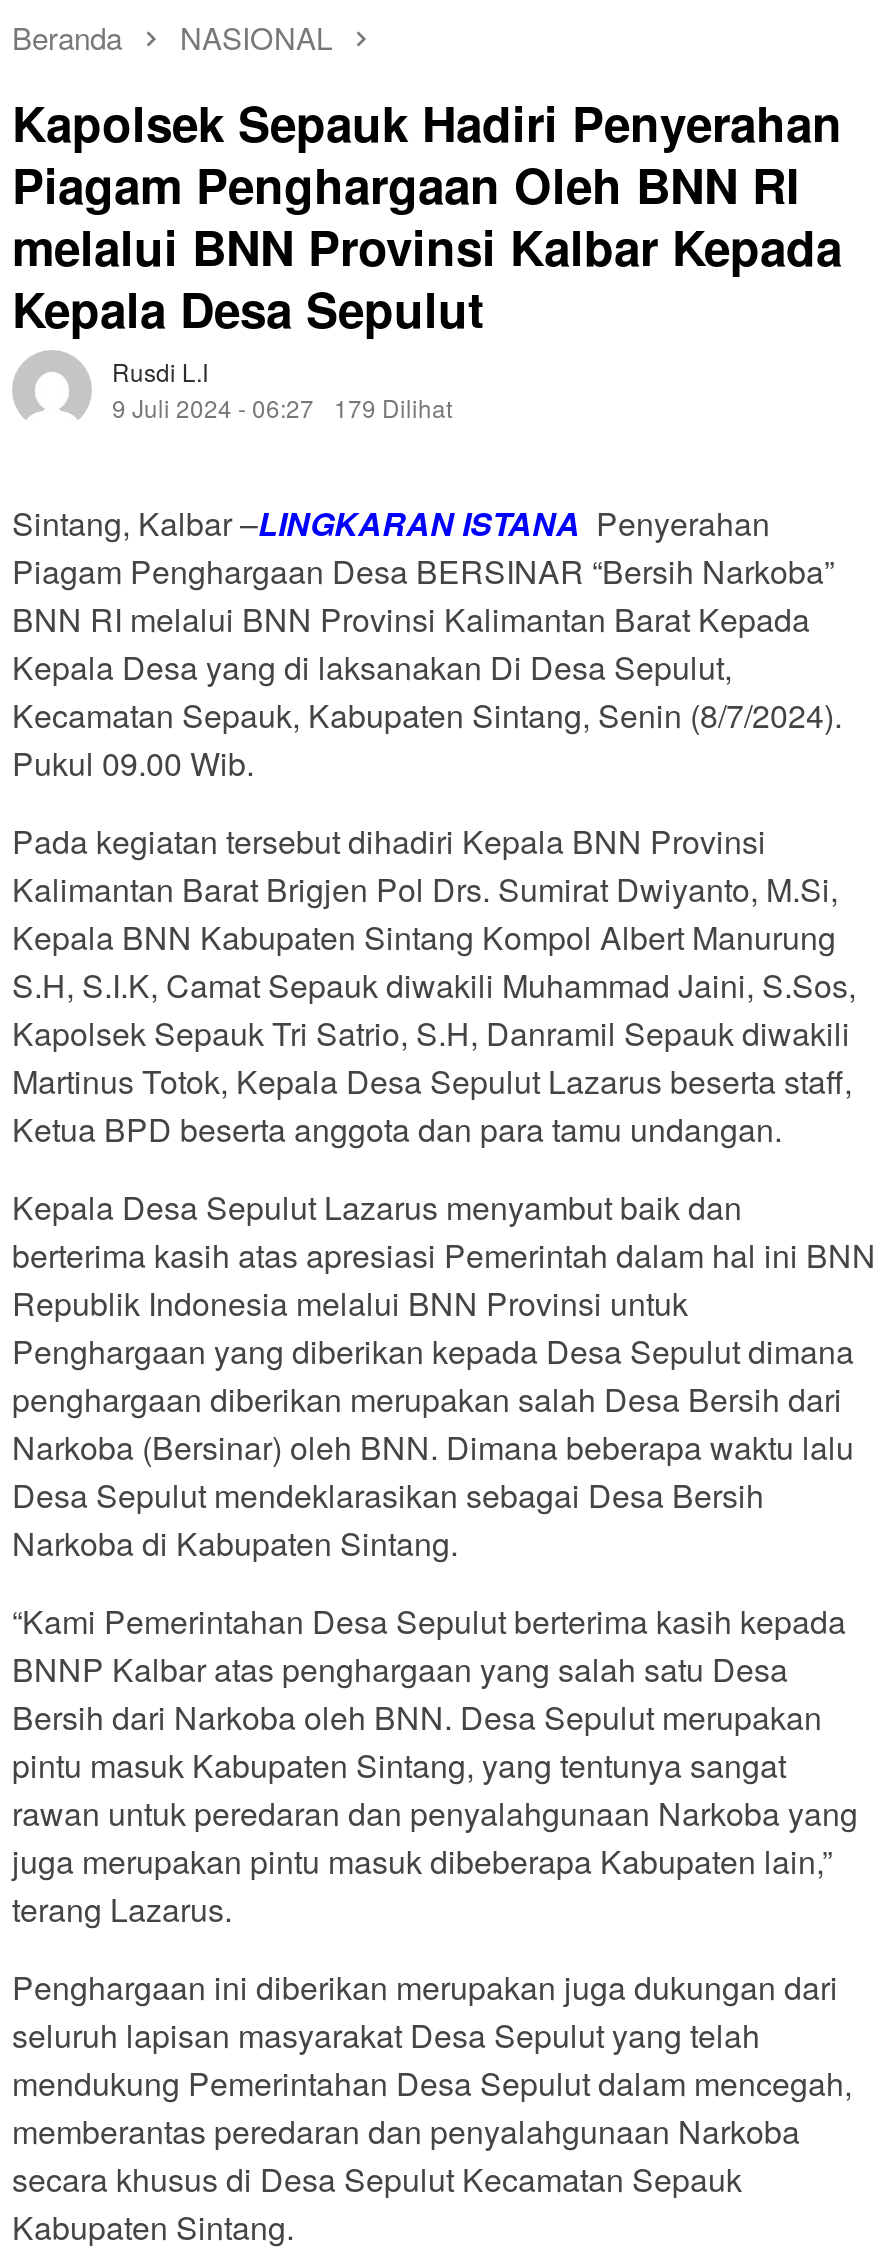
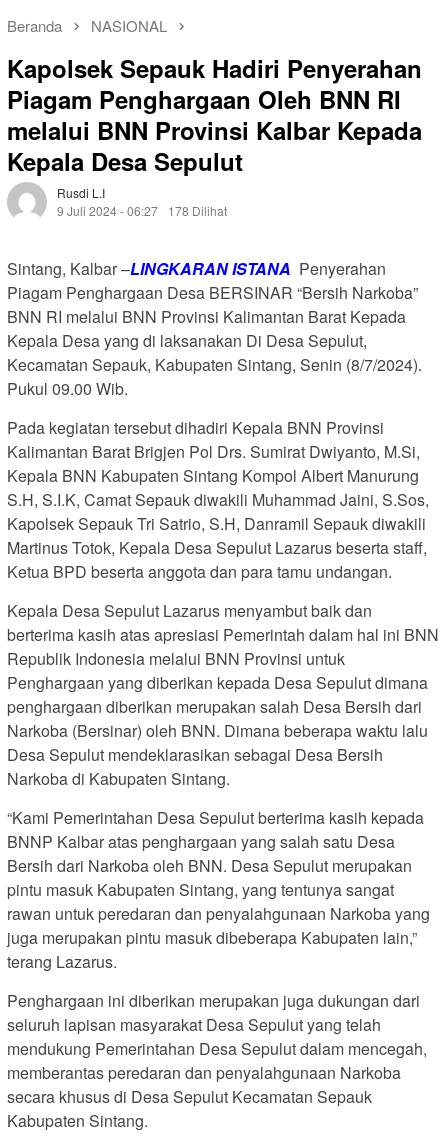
- 9 Juli 2024 - 06:27 179 Dilihat
+ 9 Juli 2024 - 06:27 178 Dilihat
